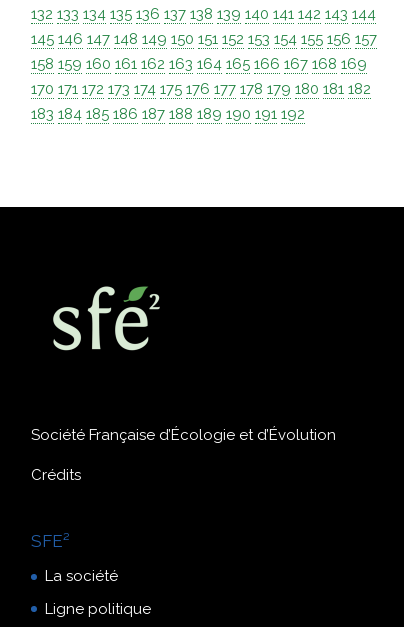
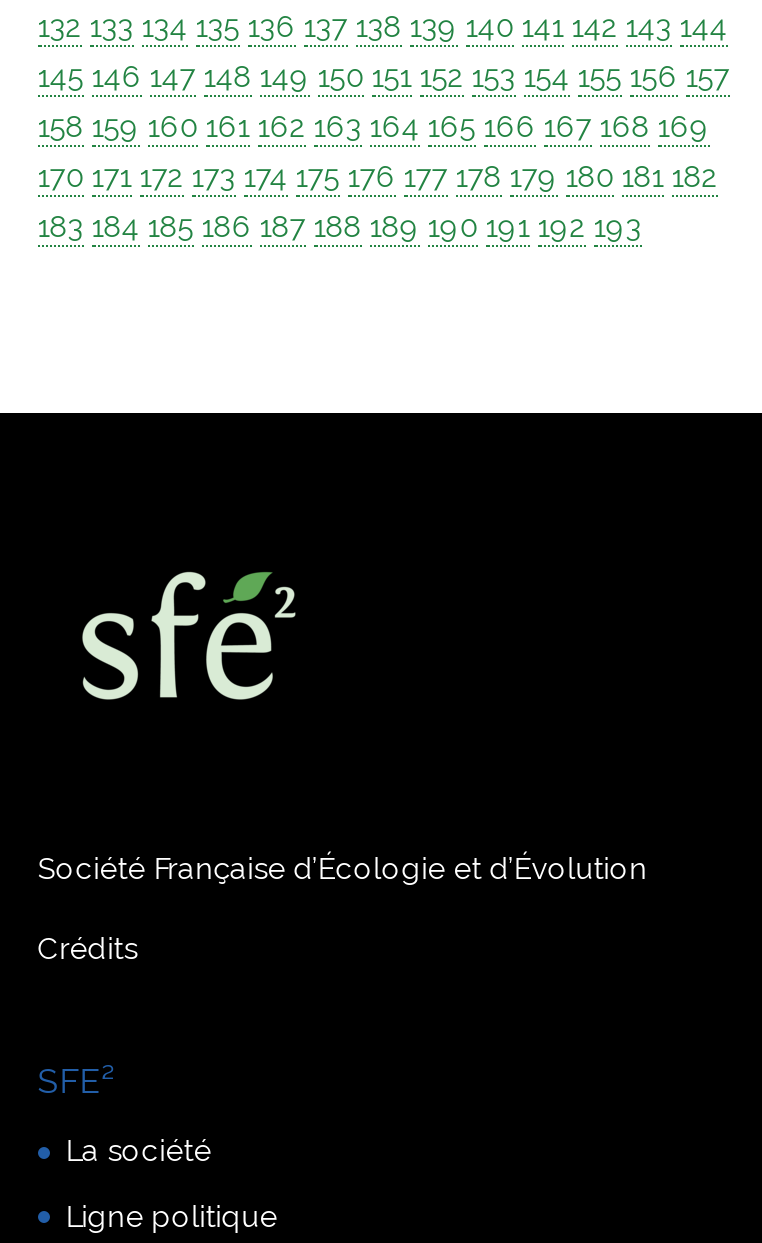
- 183 184 185 186 187 188 189 190 191 192
+ 183 184 185 186 187 188 189 190 191 192 193
